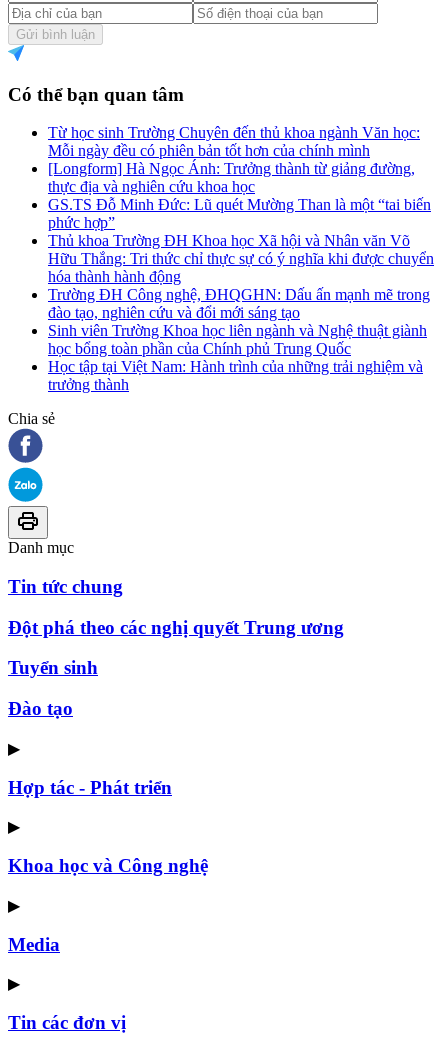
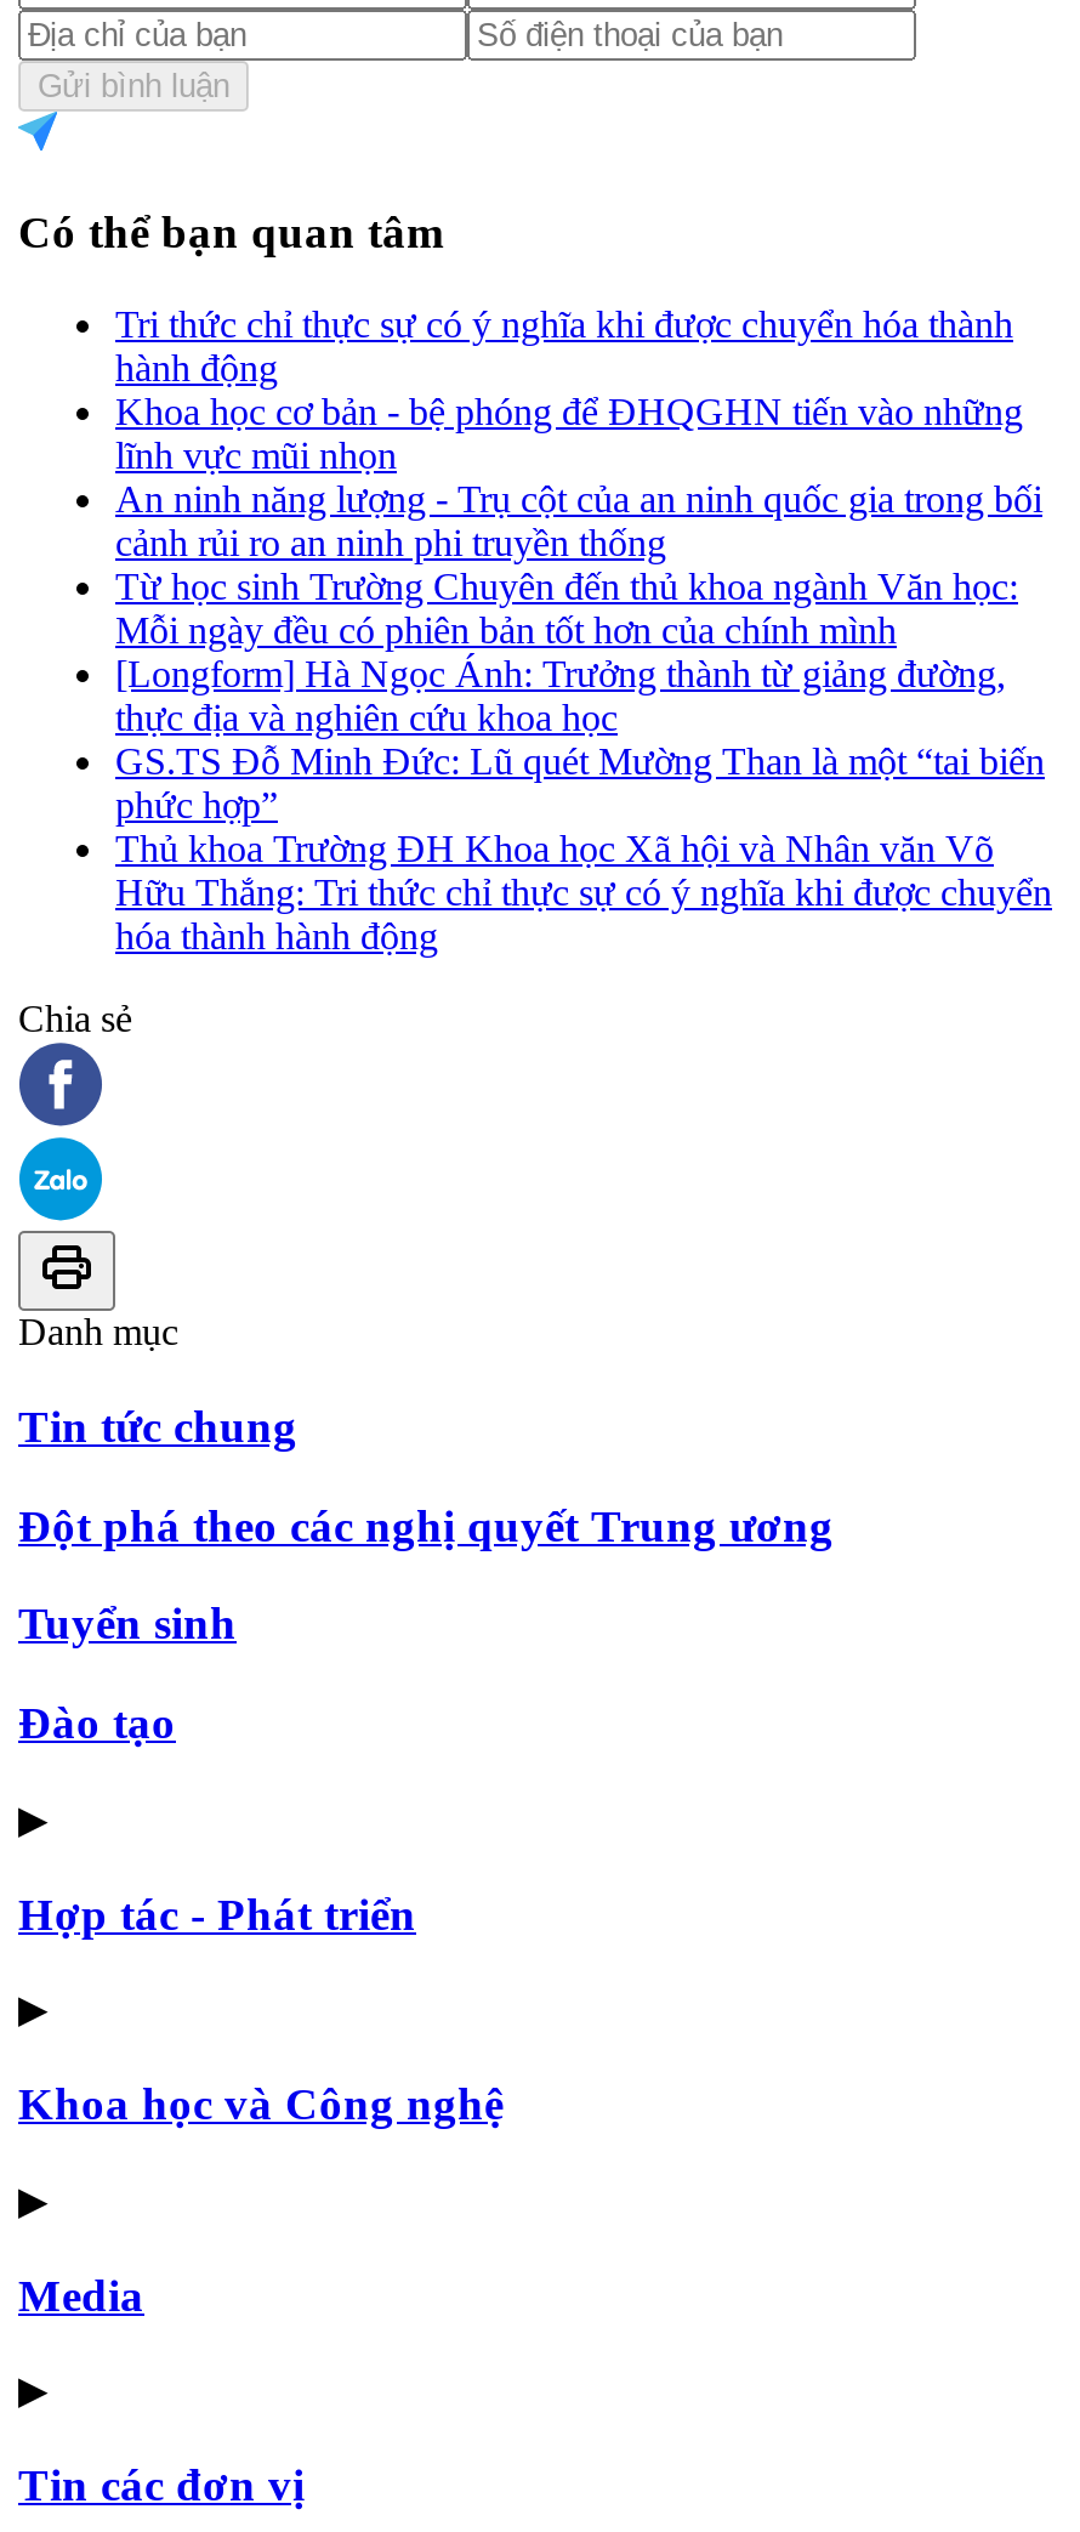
+ Tri thức chỉ thực sự có ý nghĩa khi được chuyển hóa thành
+ hành động
+ Khoa học cơ bản - bệ phóng để ĐHQGHN tiến vào những
+ lĩnh vực mũi nhọn
+ An ninh năng lượng - Trụ cột của an ninh quốc gia trong bối
+ cảnh rủi ro an ninh phi truyền thống

moved down: Từ học sinh Trường Chuyên đến thủ khoa ngành Văn học: | Mỗi ngày đều có phiên bản tốt hơn của chính mình | [Longform] Hà Ngọc Ánh: Trưởng thành từ giảng đường, | ... | Hữu Thắng: Tri thức chỉ thực sự có ý nghĩa khi được chuyển | hóa thành hành động

- Trường ĐH Công nghệ, ĐHQGHN: Dấu ấn mạnh mẽ trong
- đào tạo, nghiên cứu và đổi mới sáng tạo
- Sinh viên Trường Khoa học liên ngành và Nghệ thuật giành
- học bổng toàn phần của Chính phủ Trung Quốc
- Học tập tại Việt Nam: Hành trình của những trải nghiệm và
- trưởng thành
